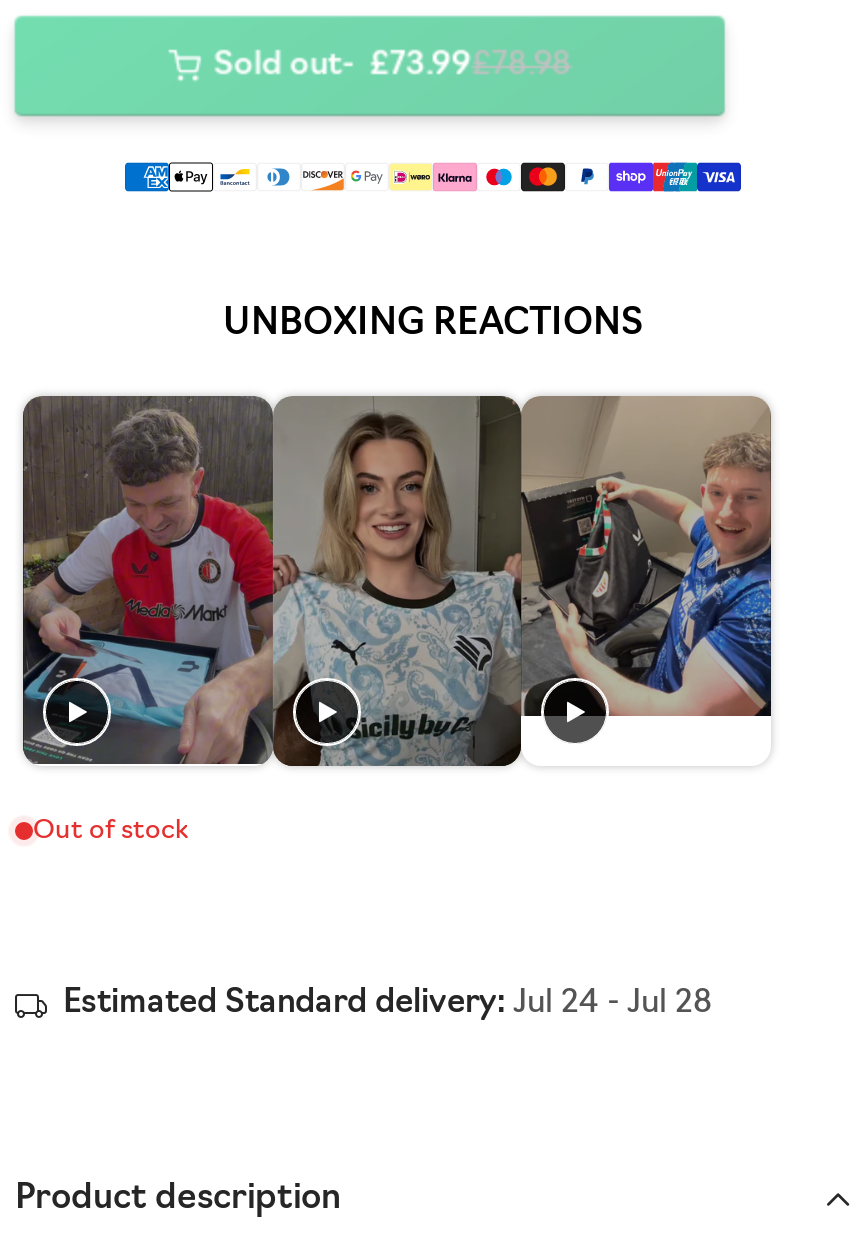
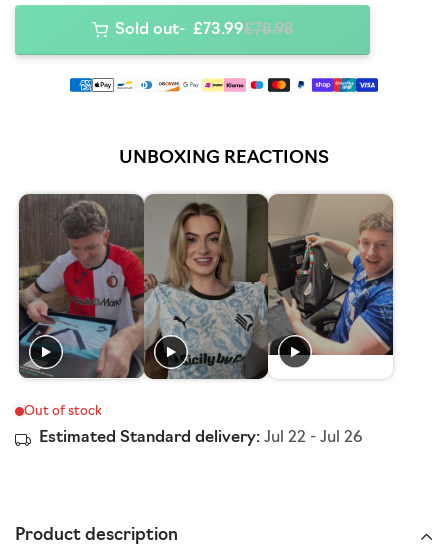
- Estimated Standard delivery: Jul 24 - Jul 28
+ Estimated Standard delivery: Jul 22 - Jul 26
